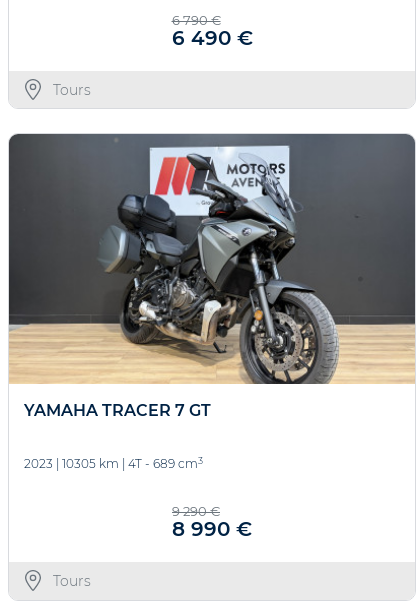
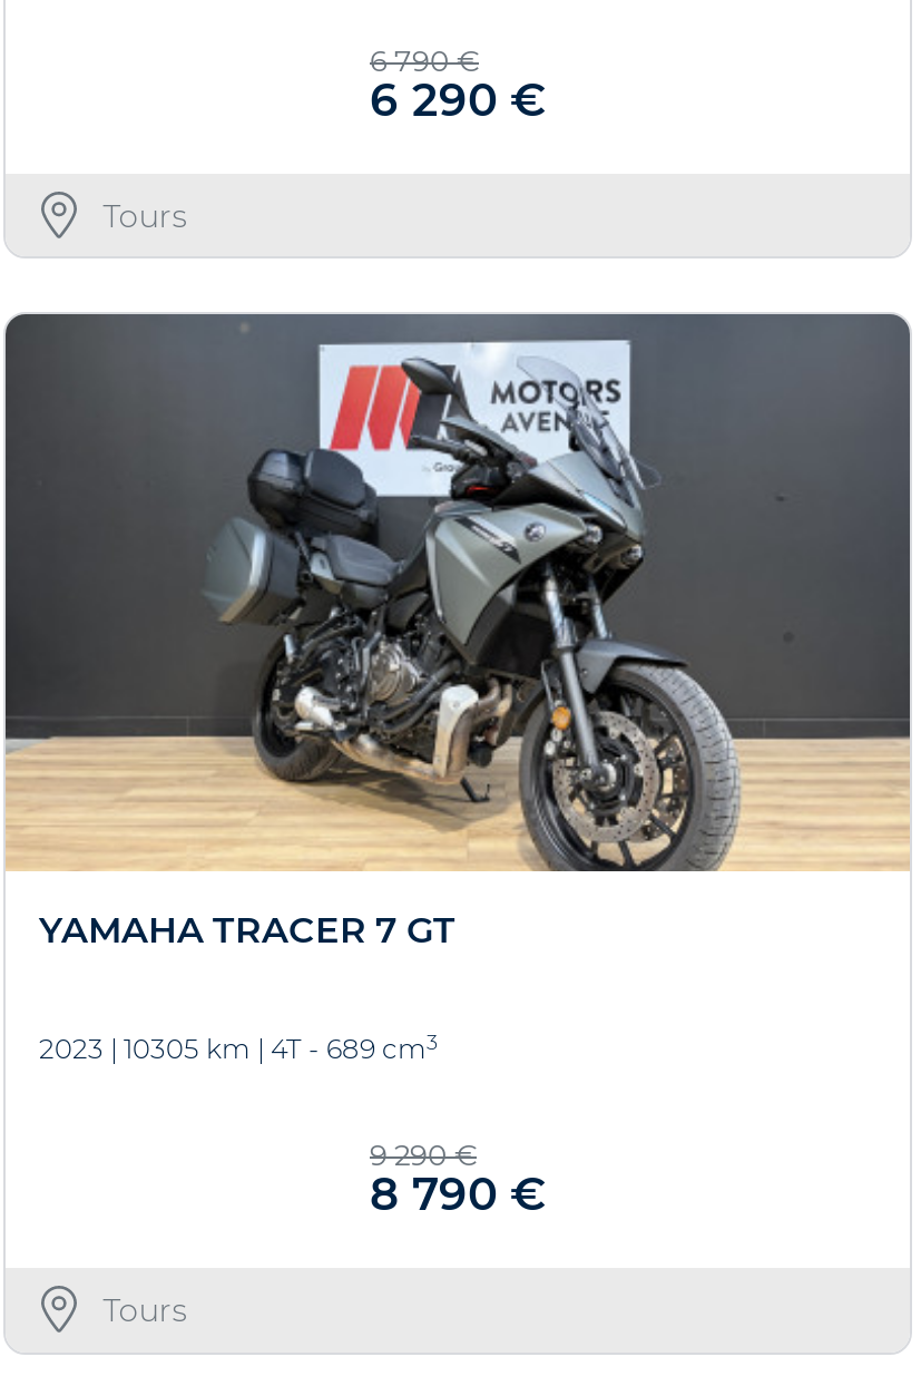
- 6 490 €
+ 6 290 €

- 8 990 €
+ 8 790 €
